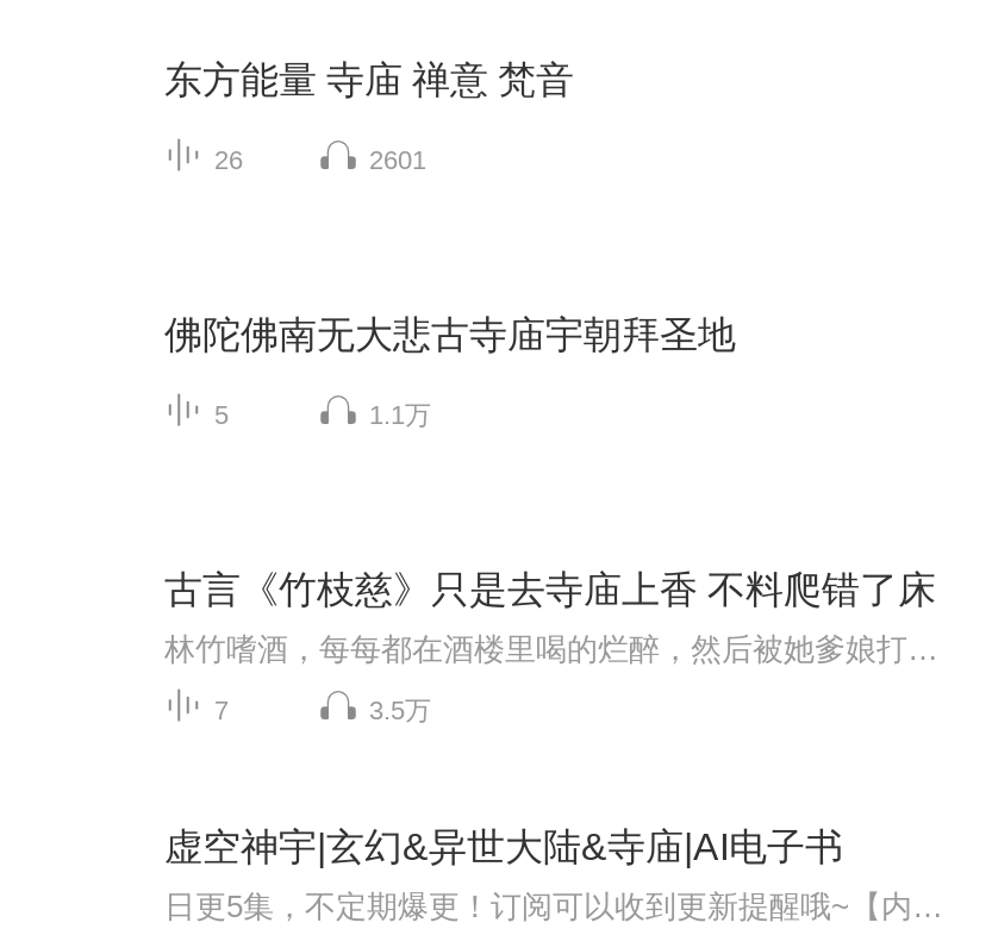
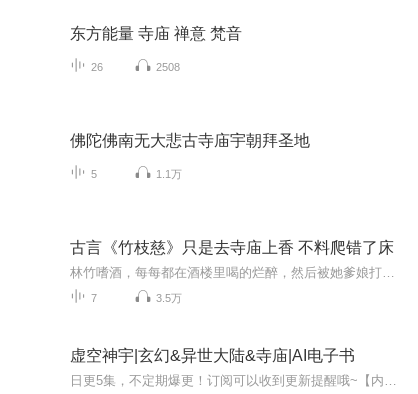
- 2601
+ 2508
